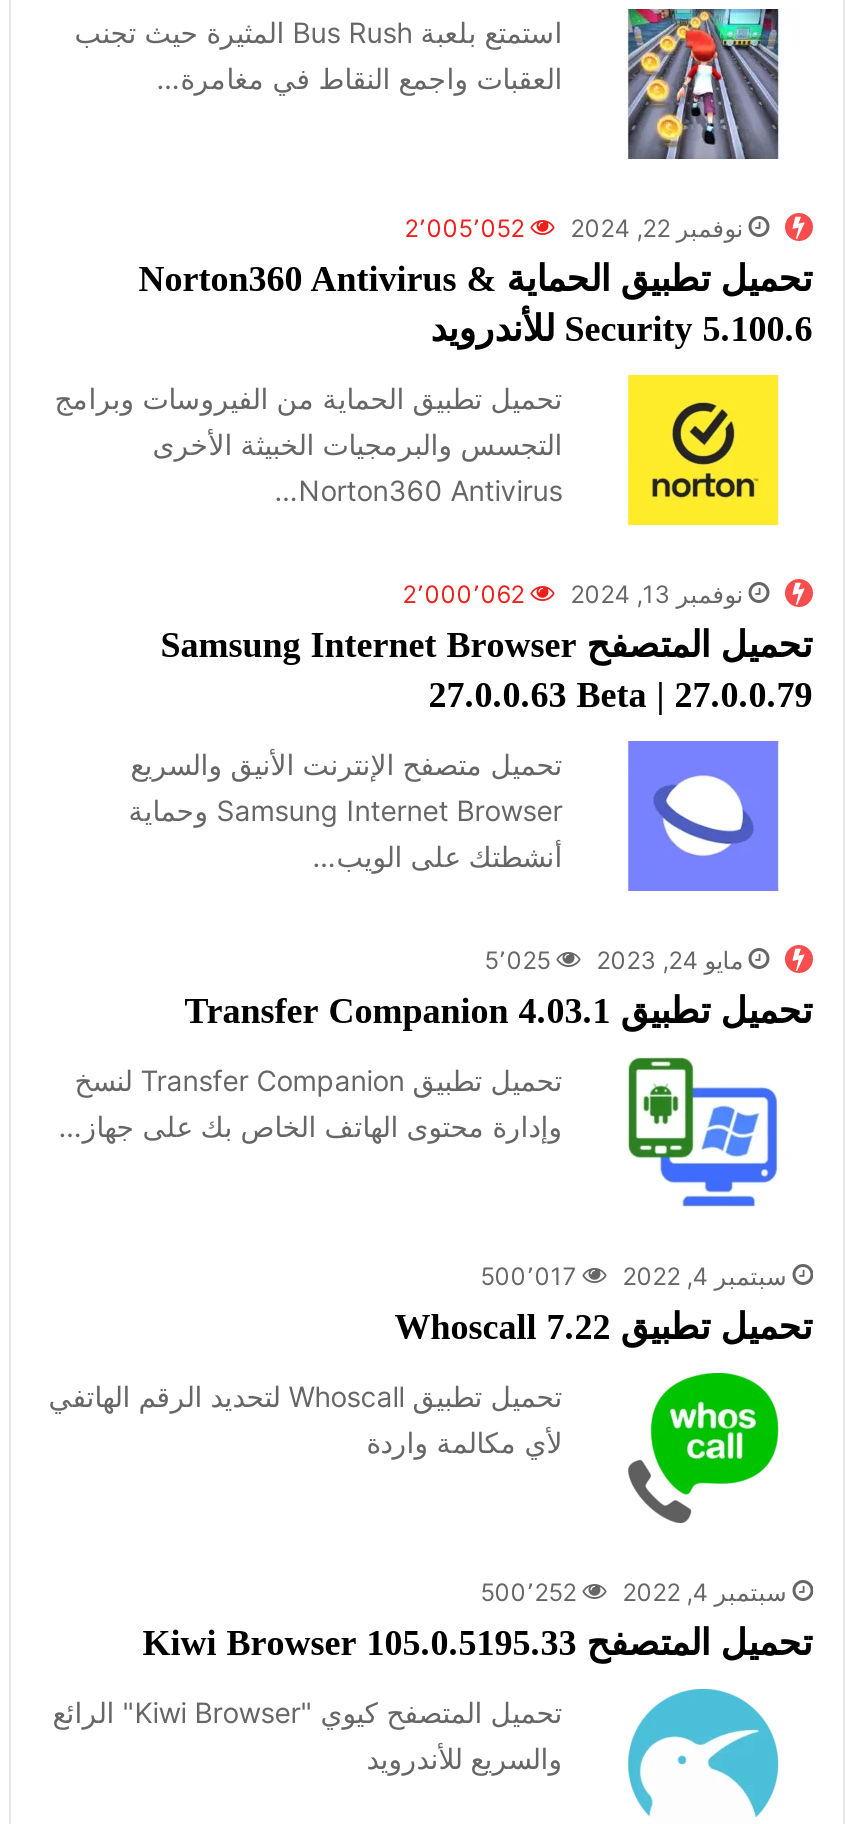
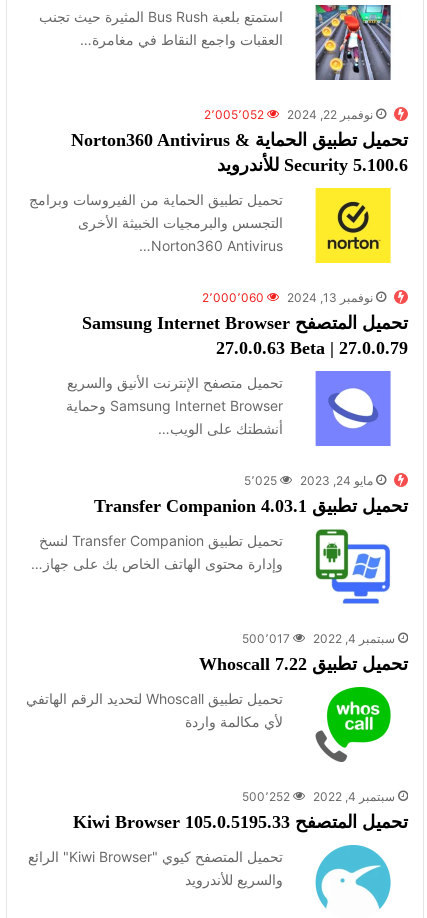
- 2٬000٬062
+ 2٬000٬060
